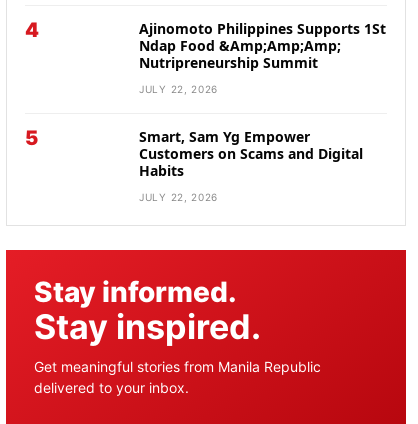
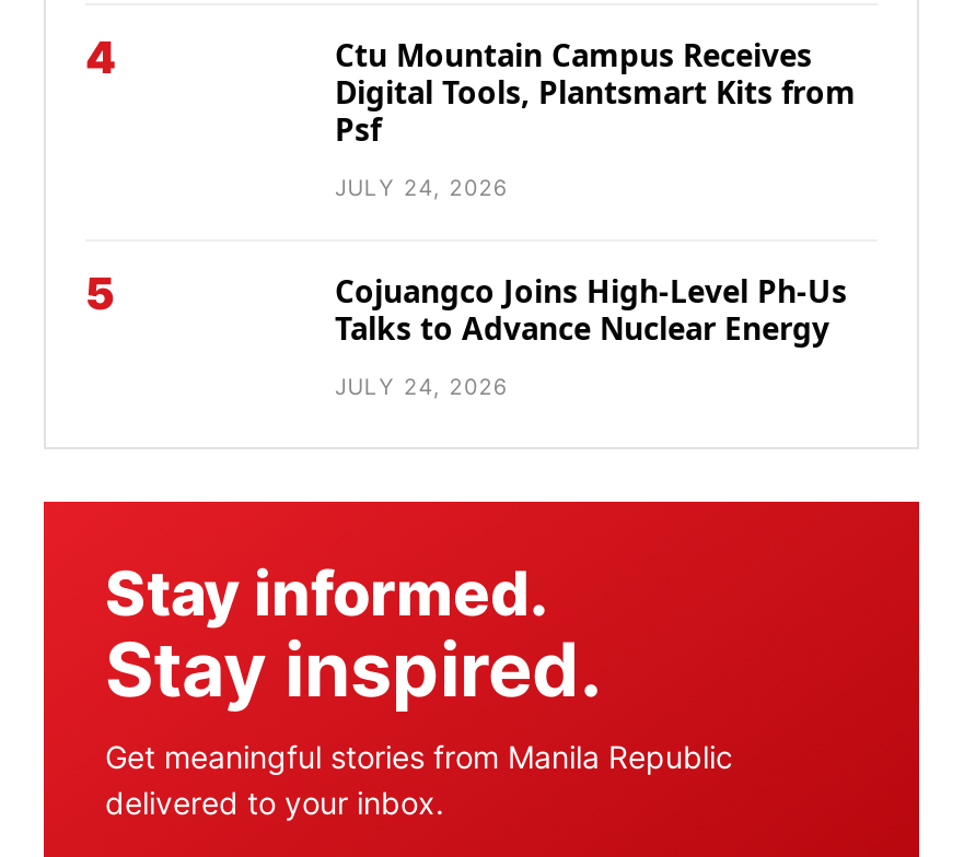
- Ajinomoto Philippines Supports 1St
- Ndap Food &Amp;Amp;Amp;
- Nutripreneurship Summit
+ Ctu Mountain Campus Receives
+ Digital Tools, Plantsmart Kits from
+ Psf

- JULY 22, 2026
+ JULY 24, 2026

- Smart, Sam Yg Empower
- Customers on Scams and Digital
- Habits
+ Cojuangco Joins High-Level Ph-Us
+ Talks to Advance Nuclear Energy

- JULY 22, 2026
+ JULY 24, 2026
